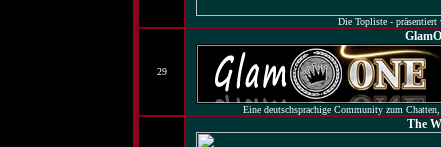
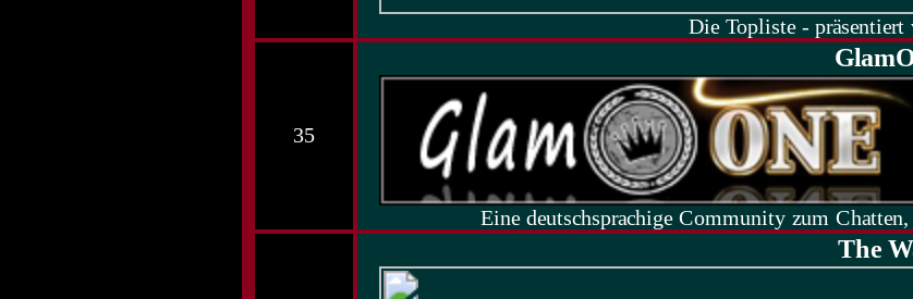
- 29
+ 35
